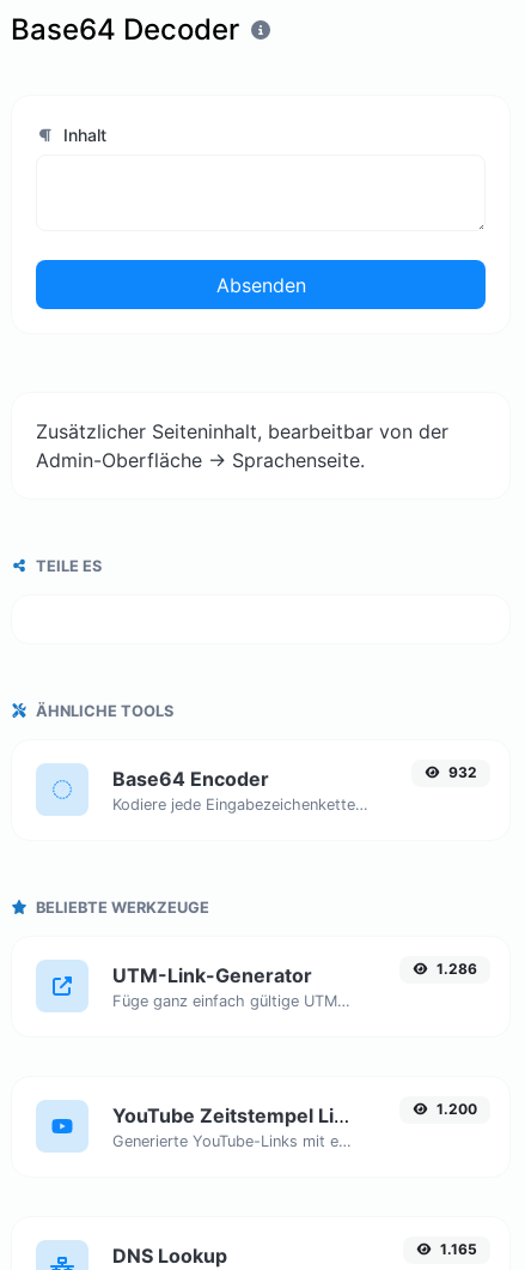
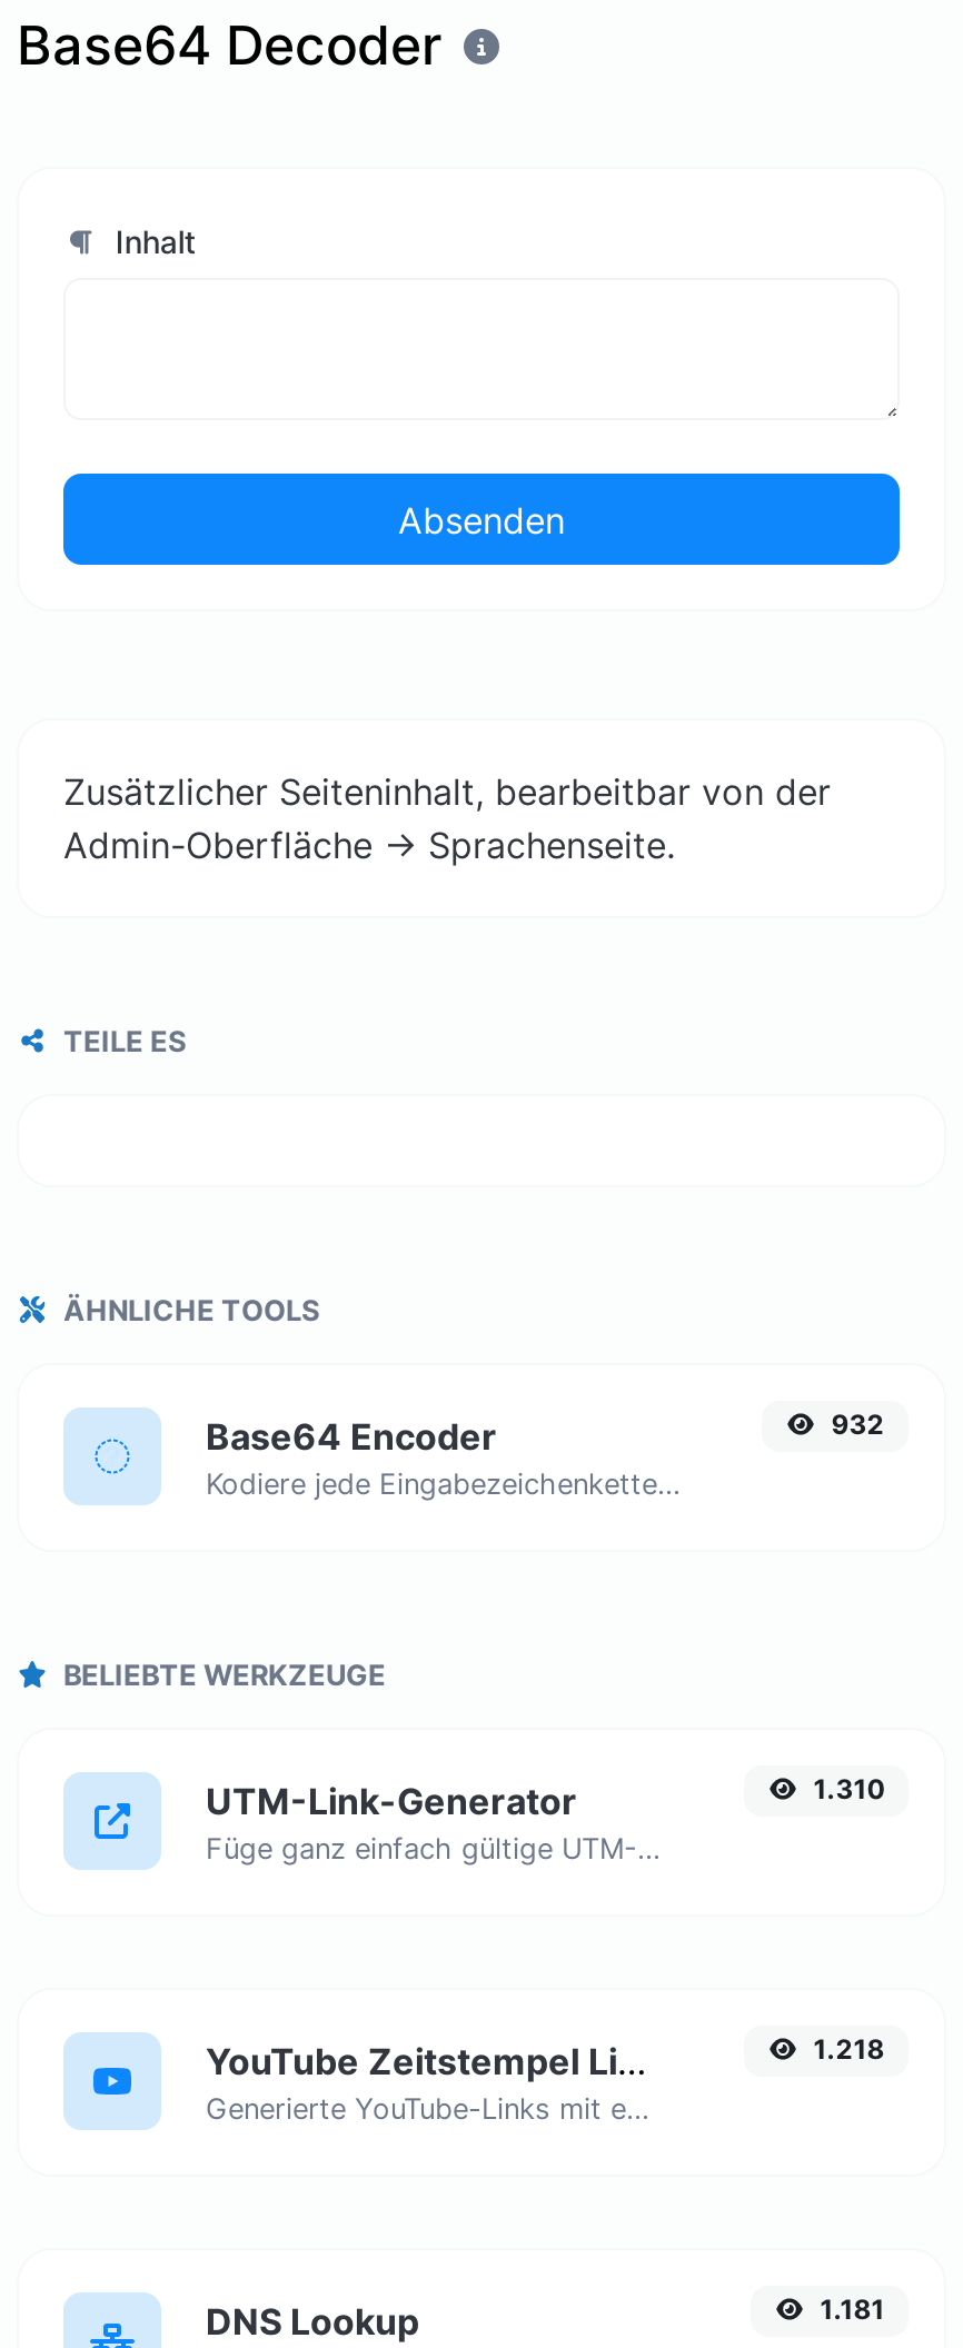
- 1.286
+ 1.310

- 1.200
+ 1.218

- 1.165
+ 1.181
